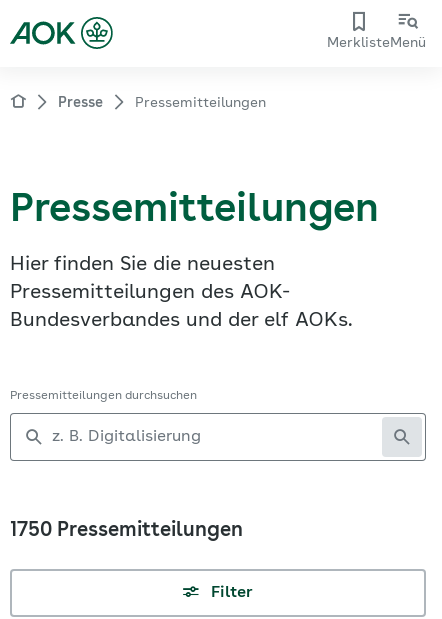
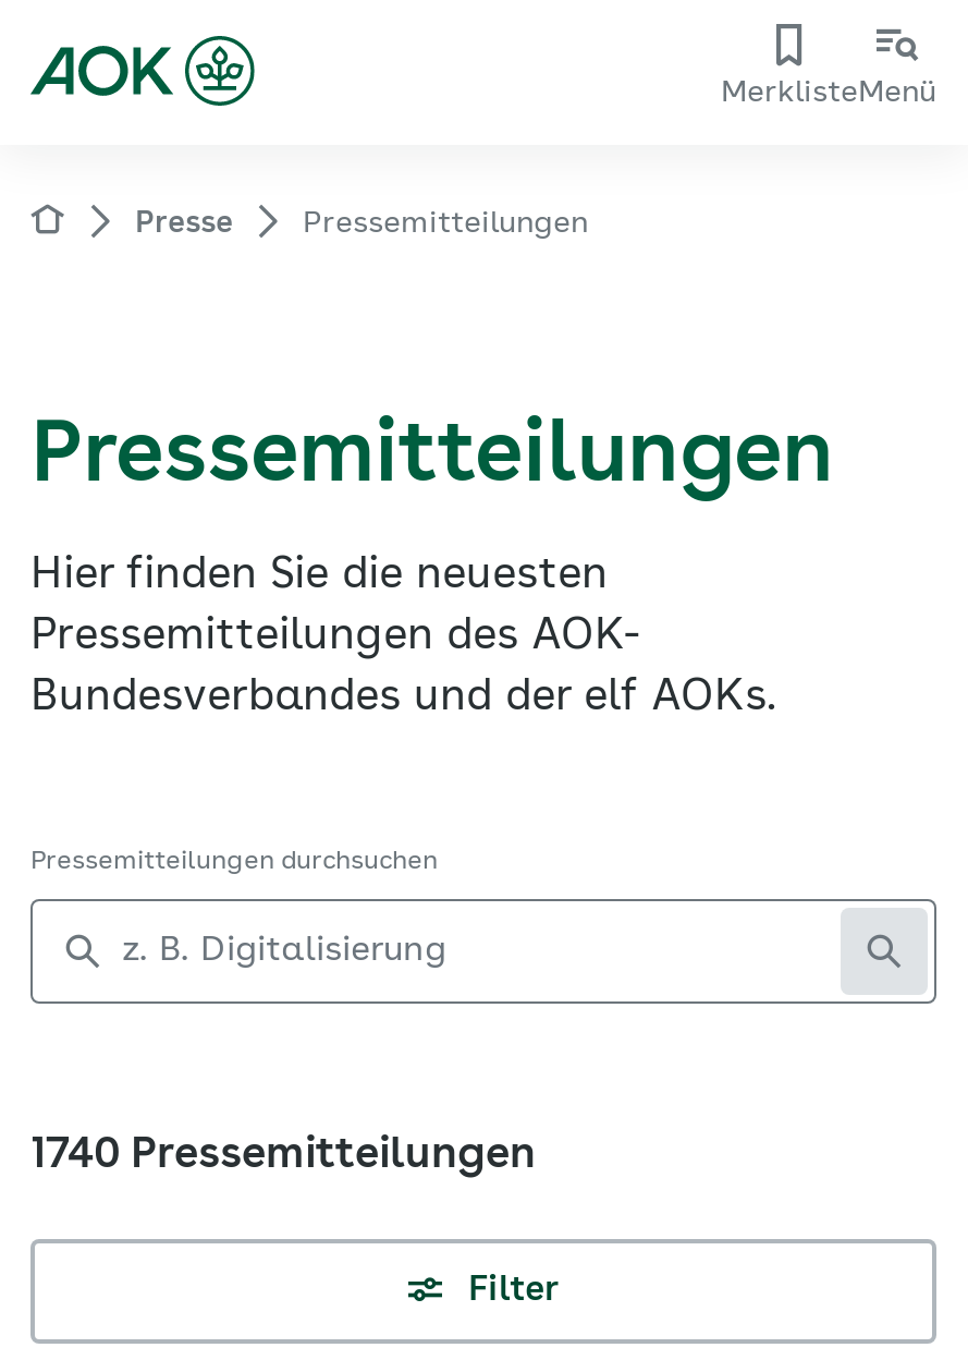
- 1750 Pressemitteilungen
+ 1740 Pressemitteilungen
